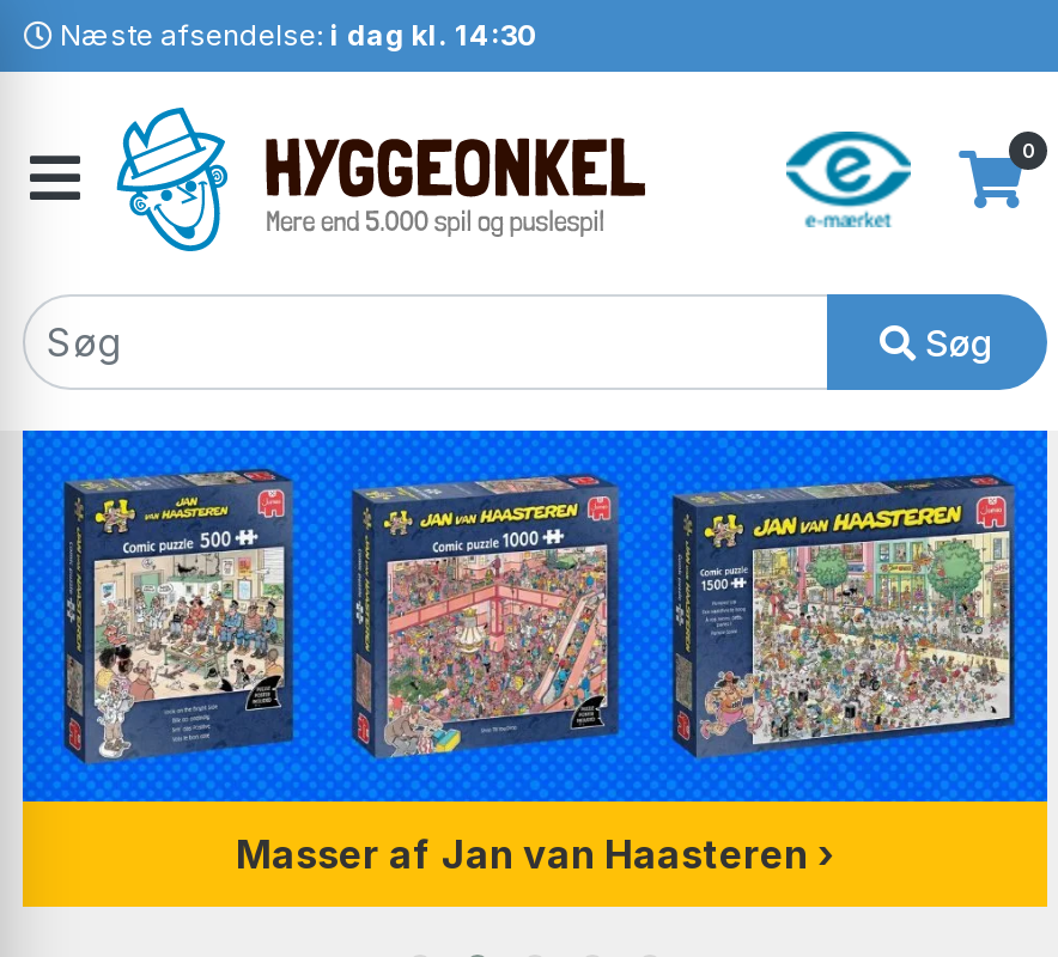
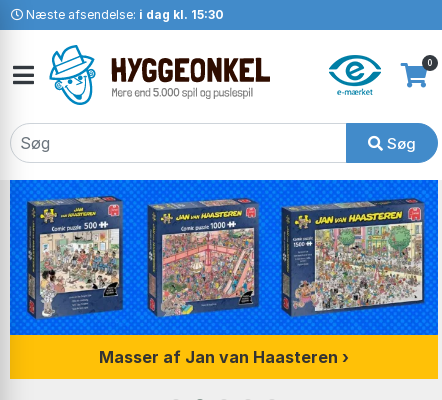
- Næste afsendelse: i dag kl. 14:30
+ Næste afsendelse: i dag kl. 15:30
